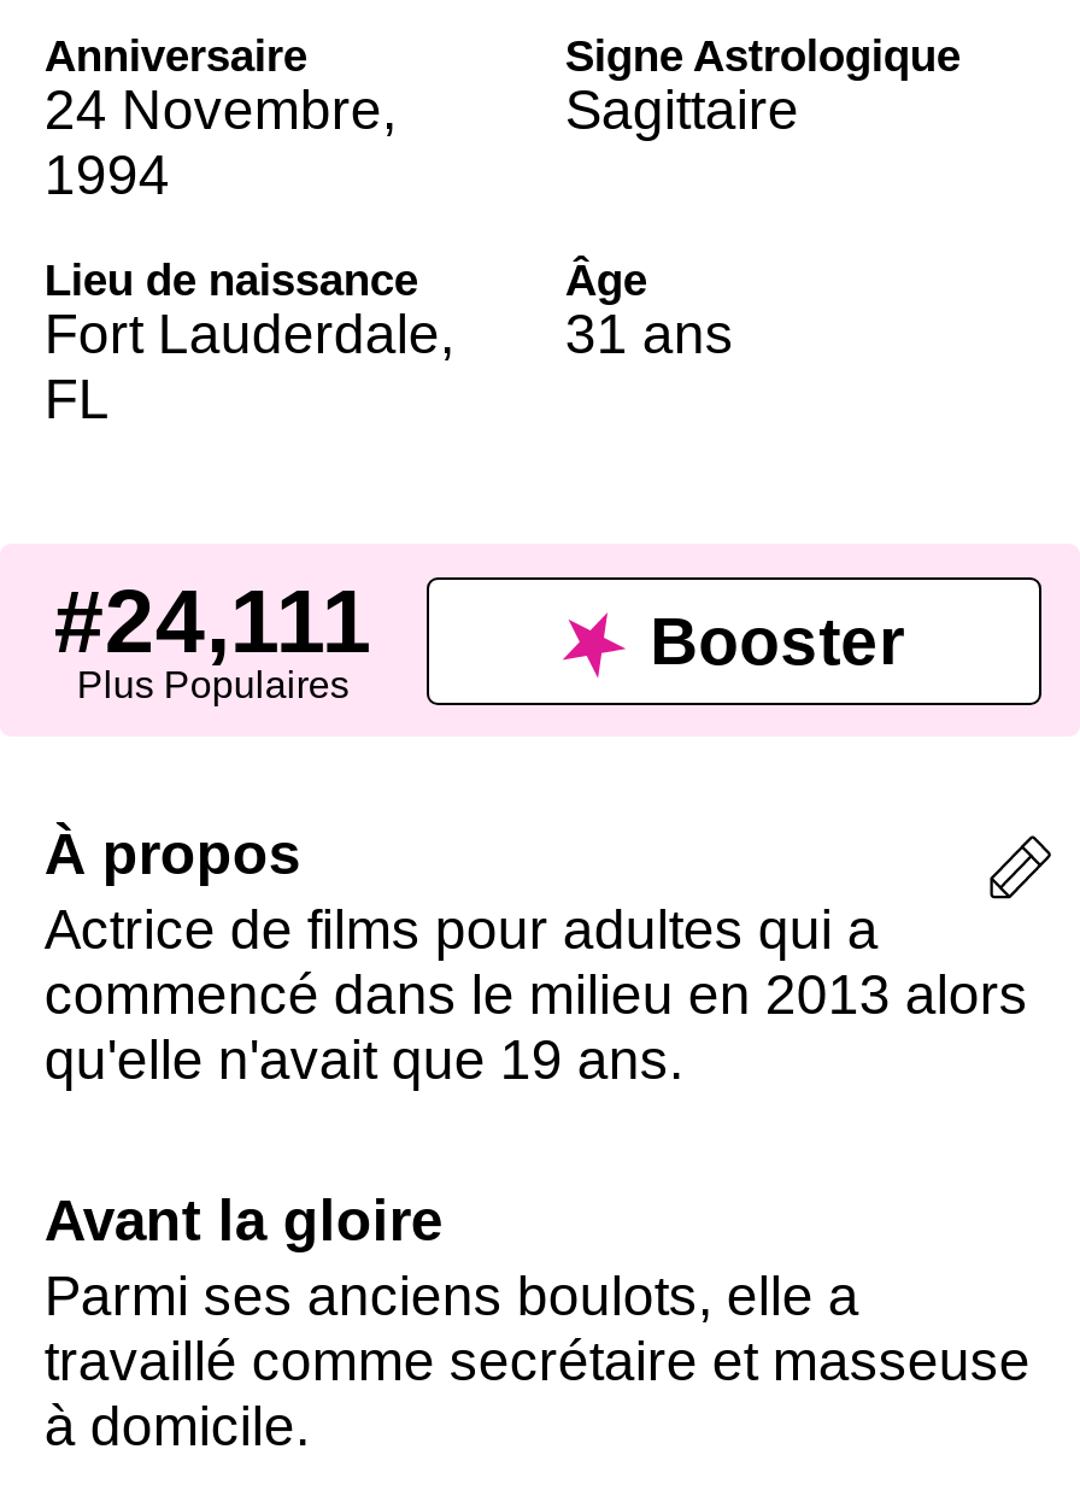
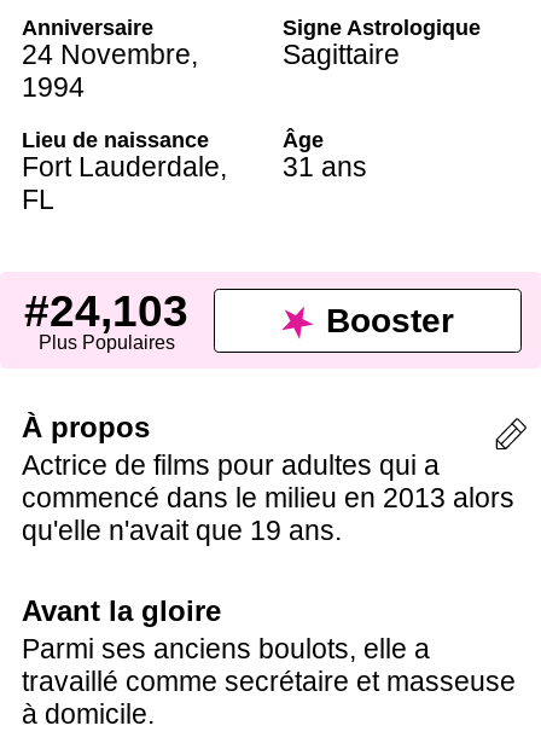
- #24,111
+ #24,103
